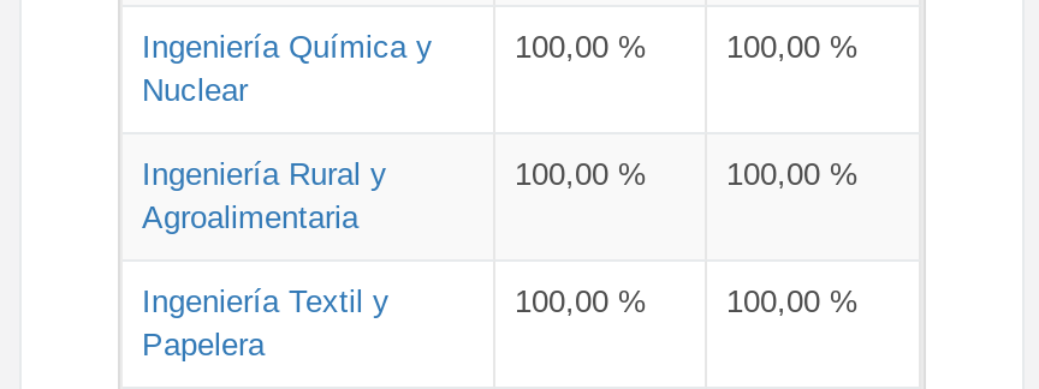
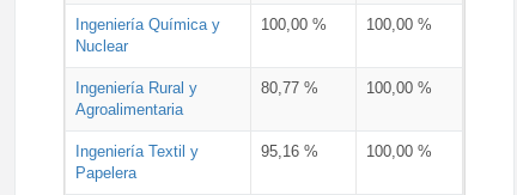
- 100,00 %
+ 80,77 %

- 100,00 %
+ 95,16 %
